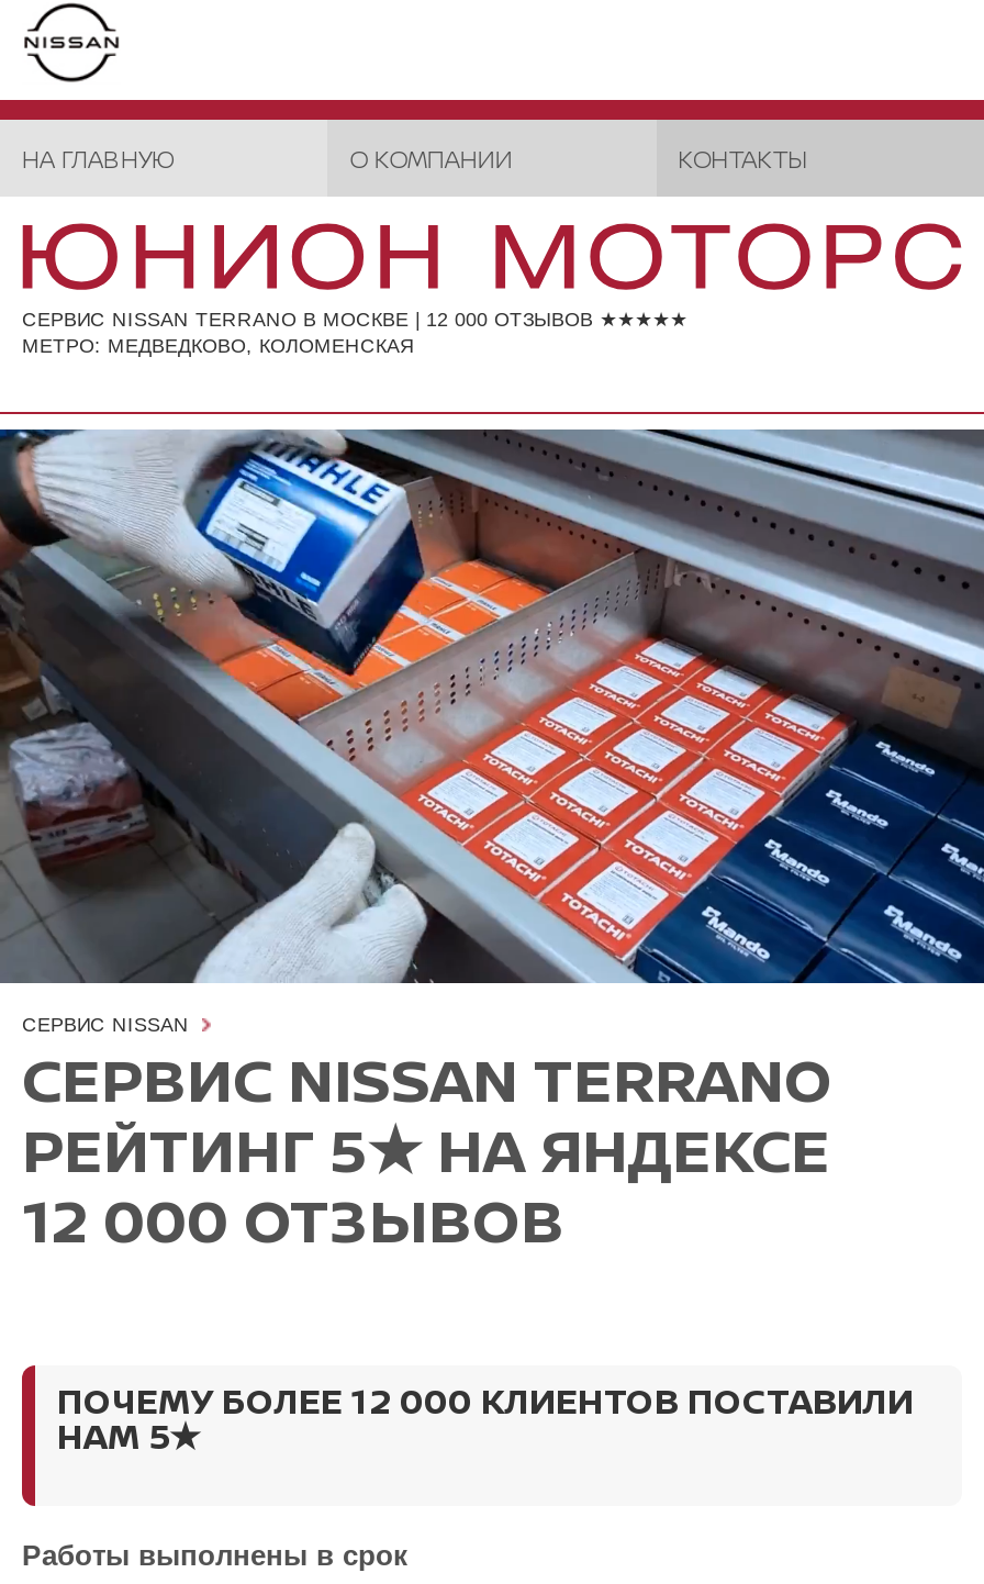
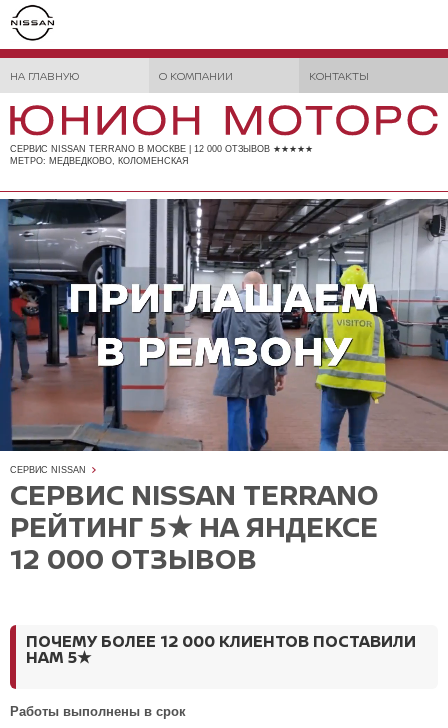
- [image]
+ [image]
